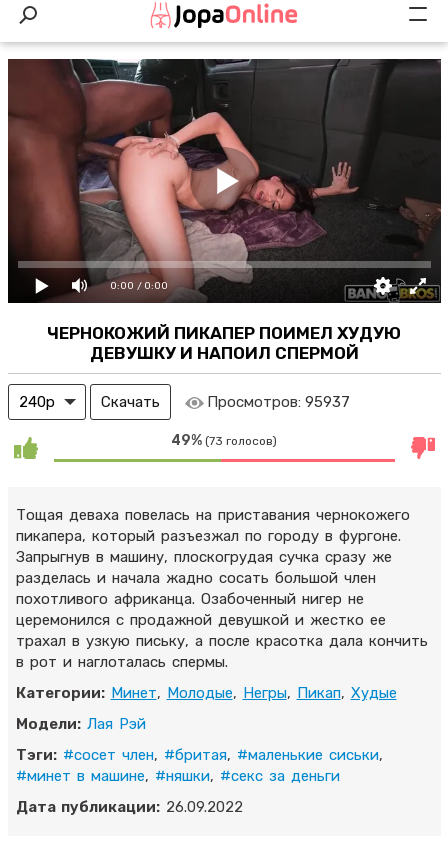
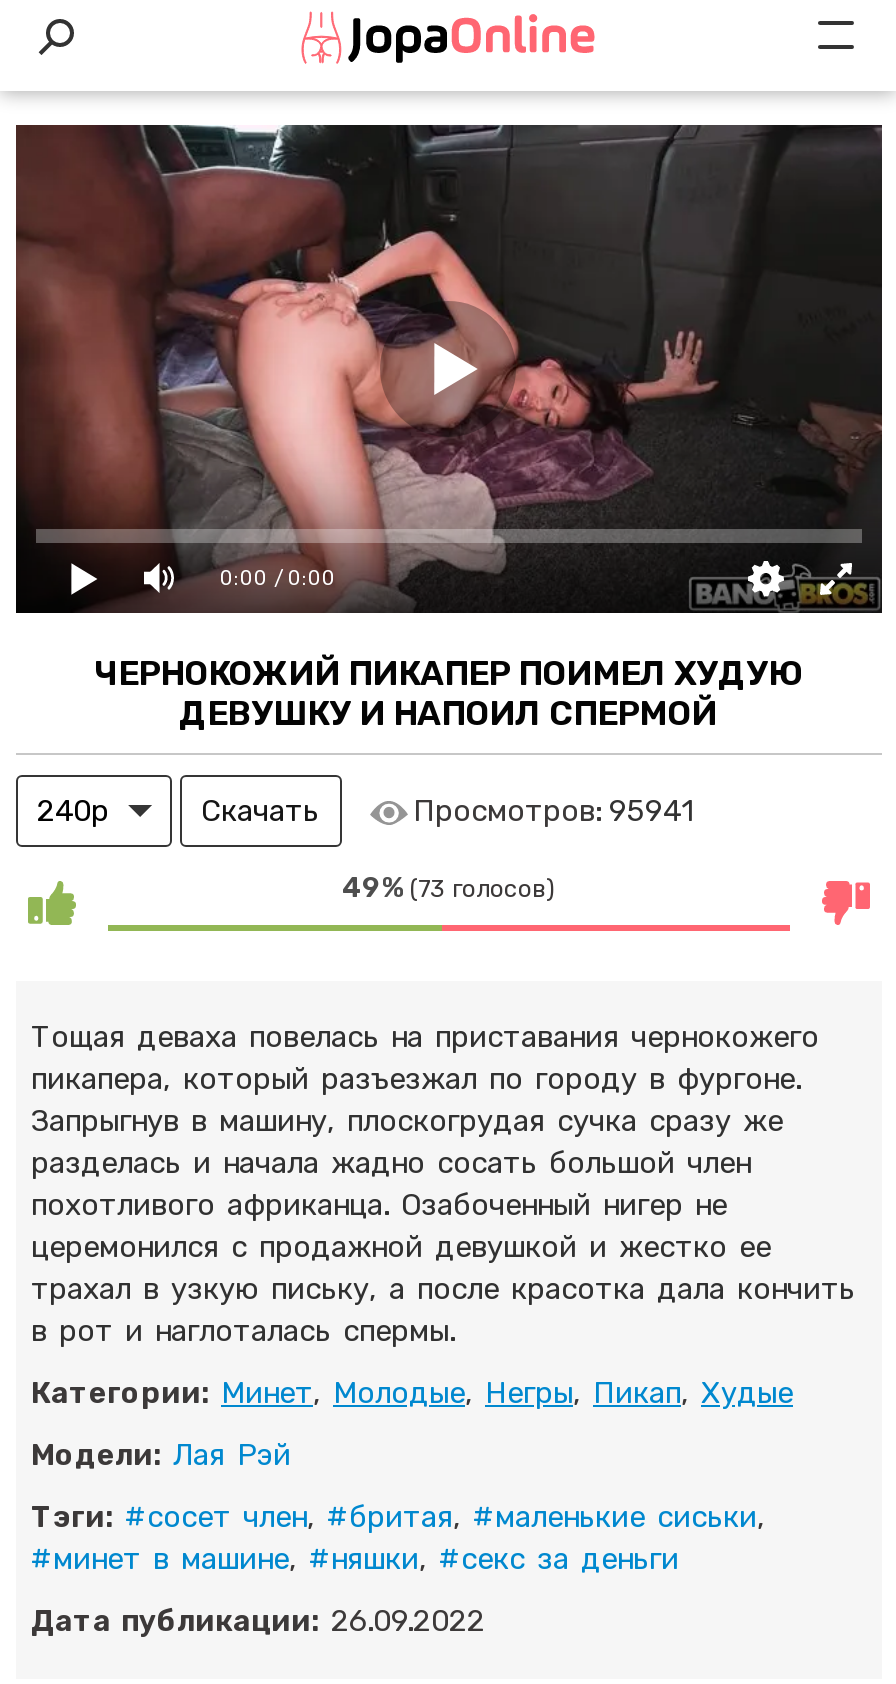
- Просмотров: 95937
+ Просмотров: 95941
